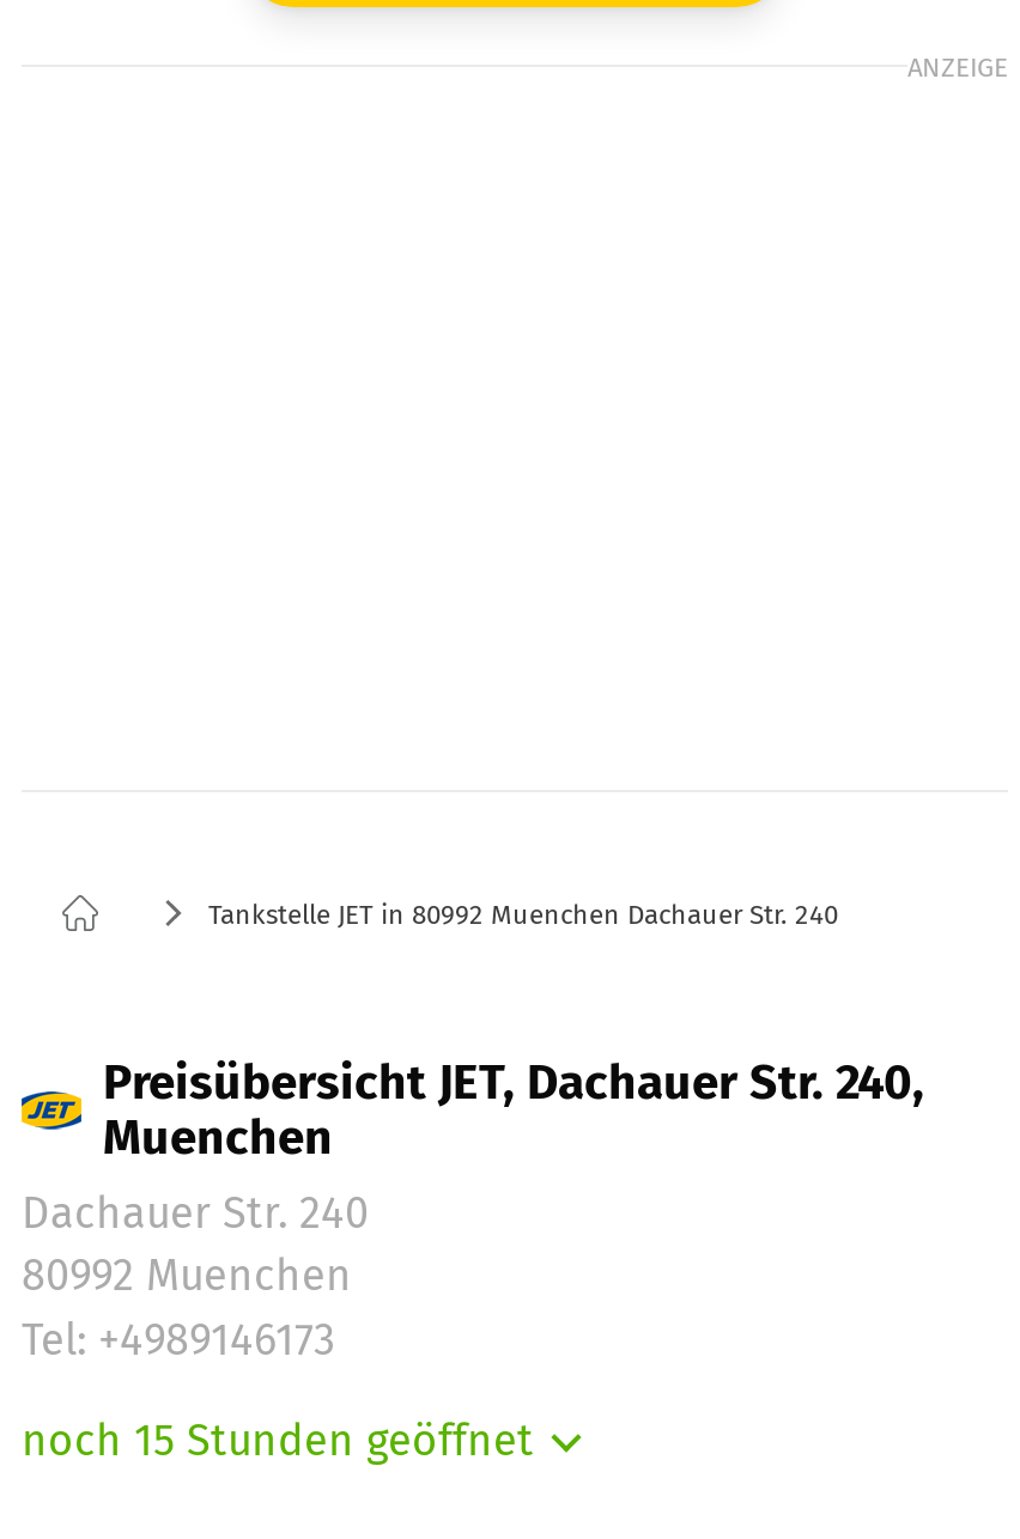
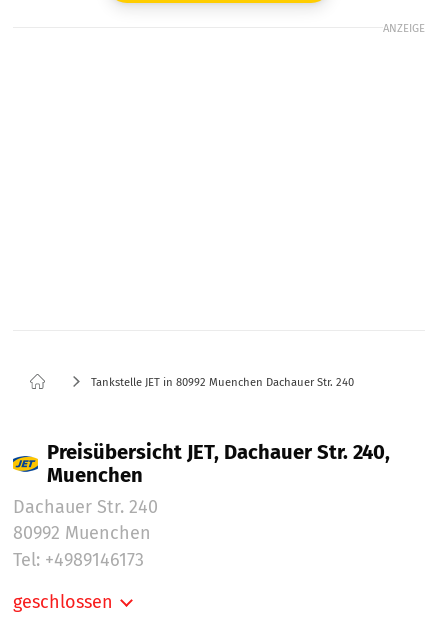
- noch 15 Stunden geöffnet
+ geschlossen
